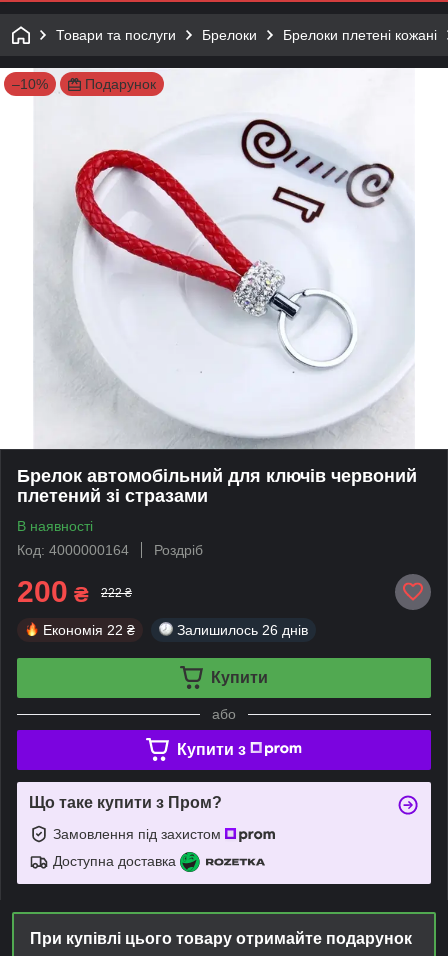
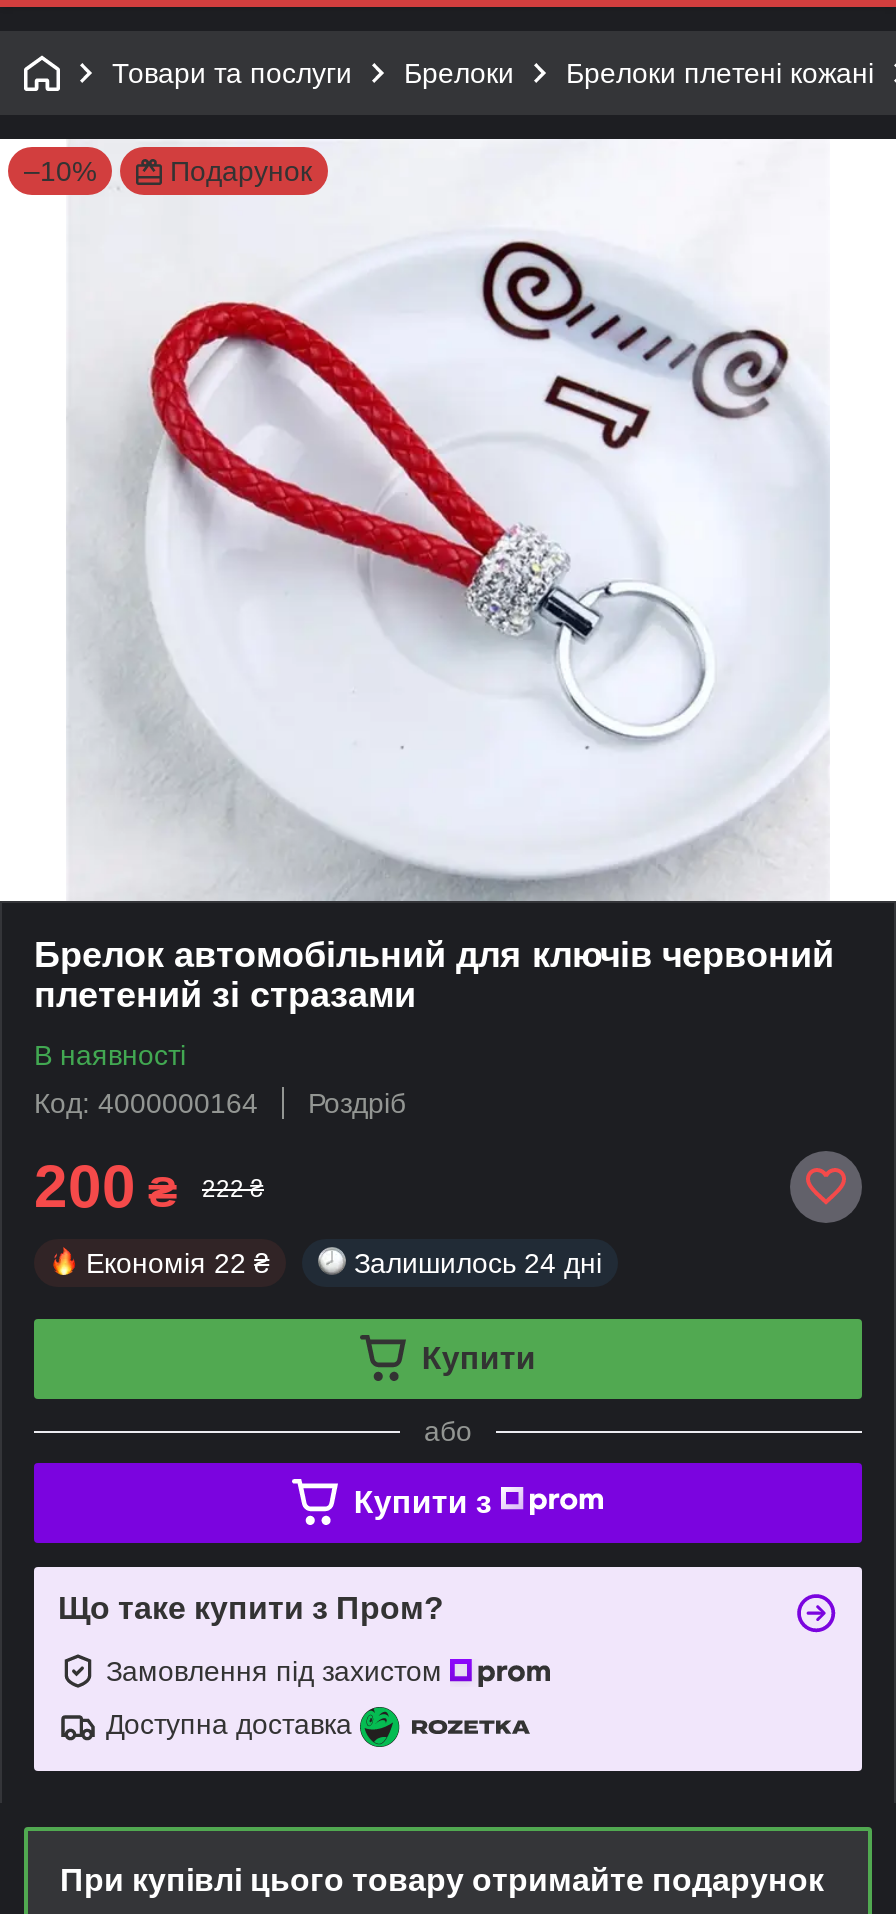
- Залишилось 26 днів
+ Залишилось 24 дні
